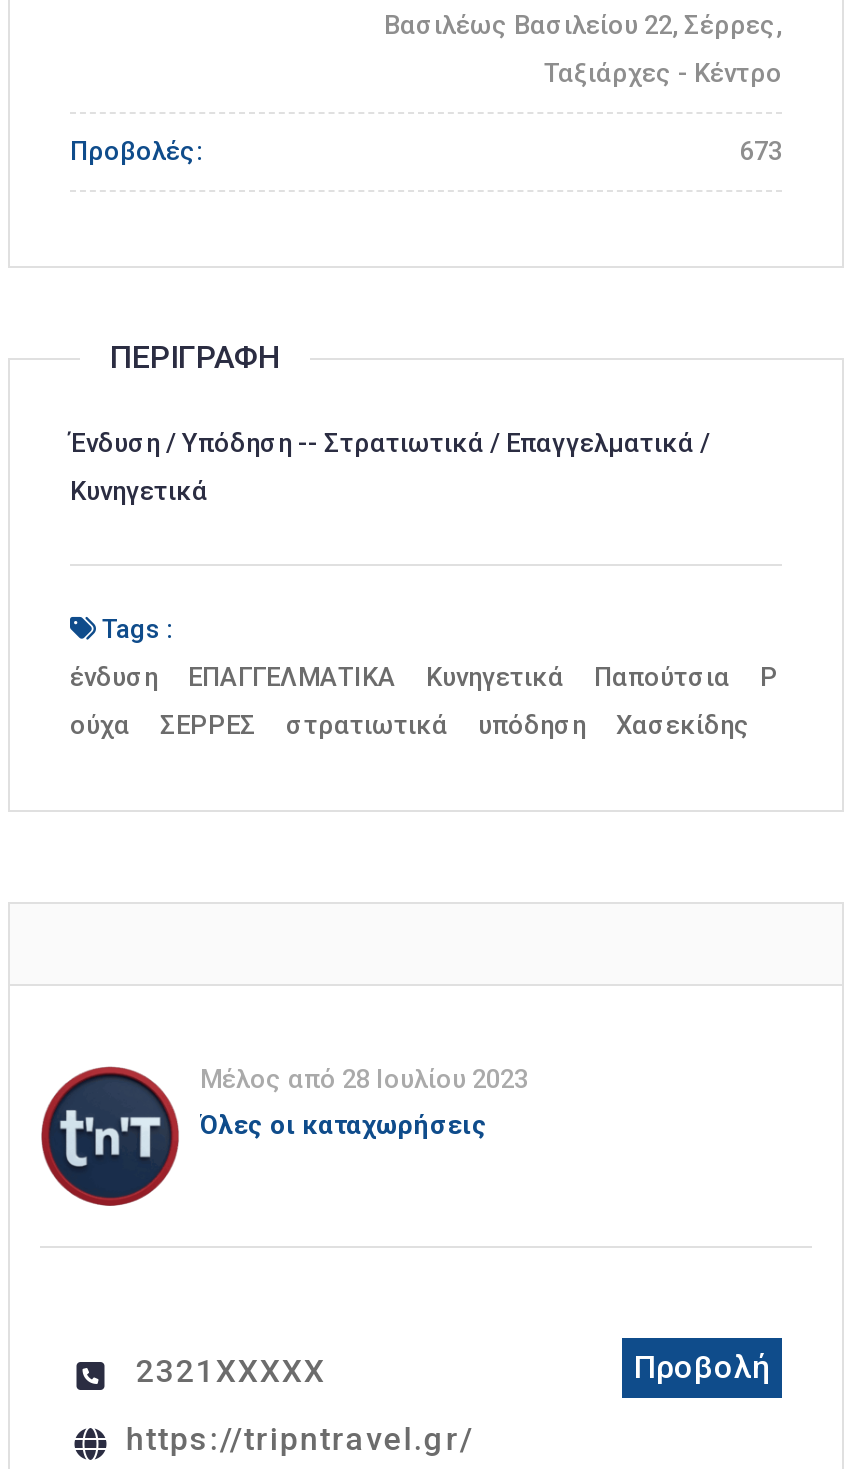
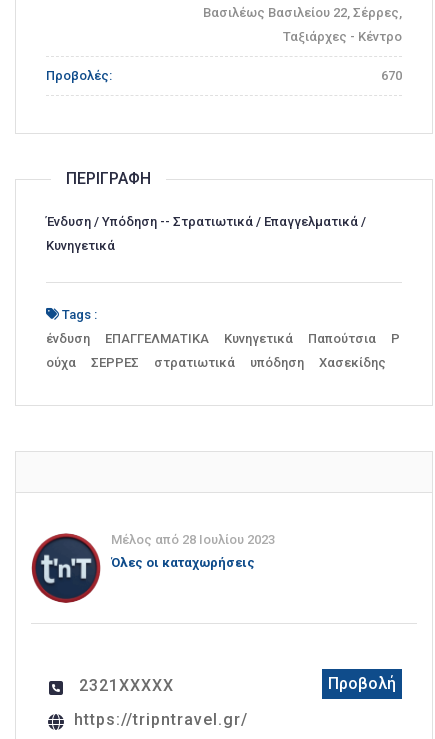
- 673
+ 670
